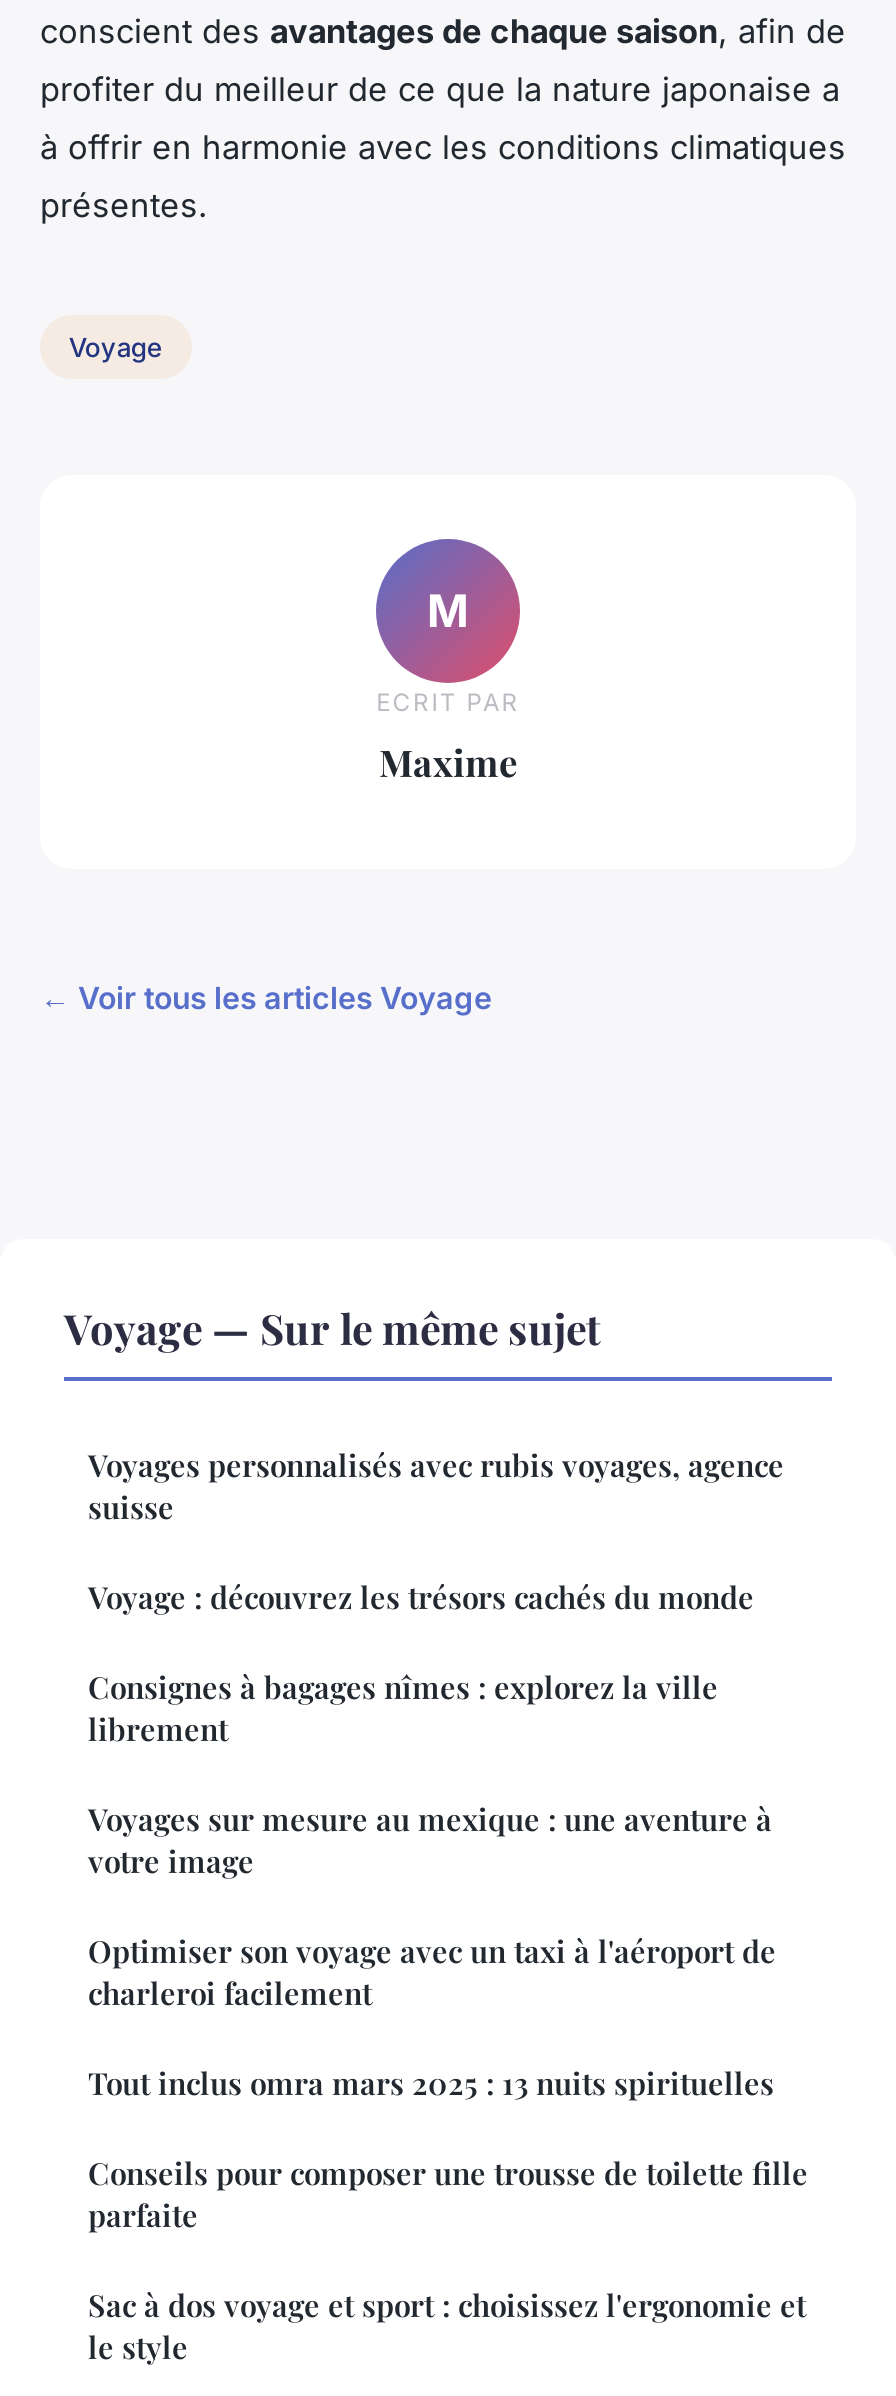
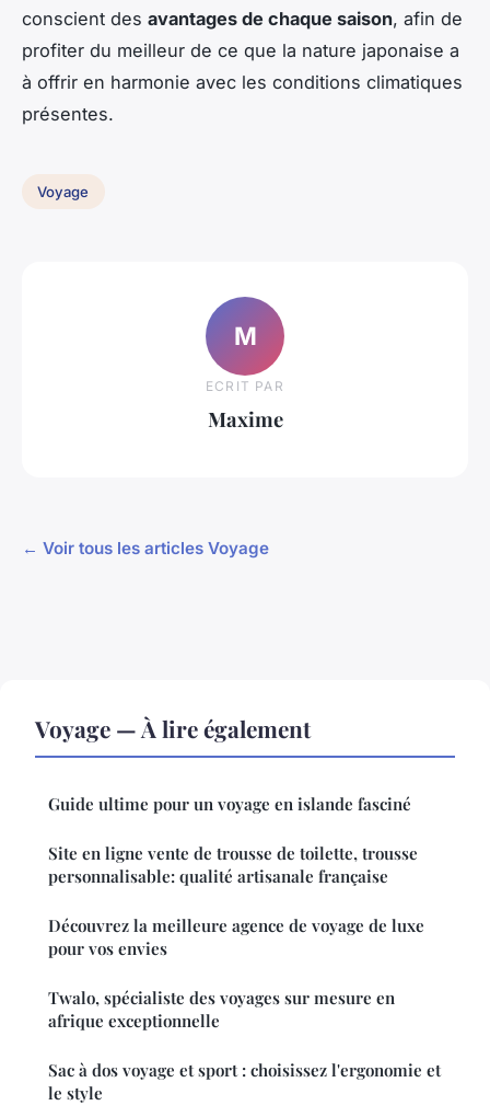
- Voyage — Sur le même sujet
- Voyages personnalisés avec rubis voyages, agence
- suisse
- Voyage : découvrez les trésors cachés du monde
- Consignes à bagages nîmes : explorez la ville
- librement
- Voyages sur mesure au mexique : une aventure à
- votre image
- Optimiser son voyage avec un taxi à l'aéroport de
- charleroi facilement
- Tout inclus omra mars 2025 : 13 nuits spirituelles
- Conseils pour composer une trousse de toilette fille
- parfaite
+ Voyage — À lire également
+ Guide ultime pour un voyage en islande fasciné
+ Site en ligne vente de trousse de toilette, trousse
+ personnalisable: qualité artisanale française
+ Découvrez la meilleure agence de voyage de luxe
+ pour vos envies
+ Twalo, spécialiste des voyages sur mesure en
+ afrique exceptionnelle
